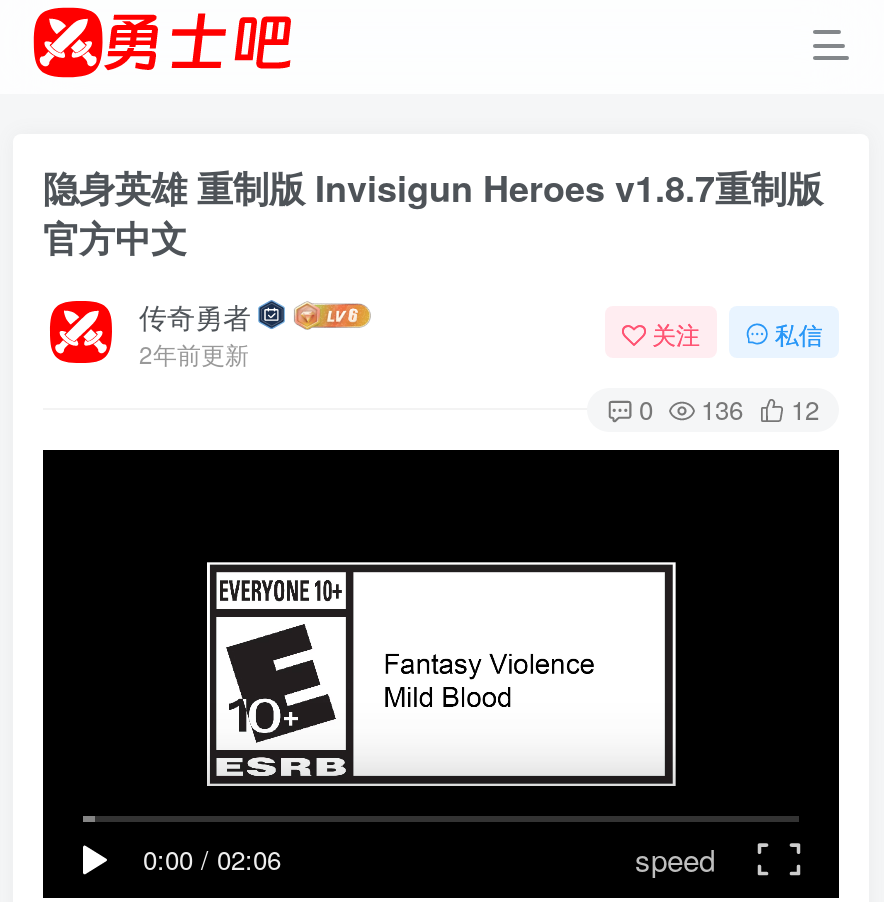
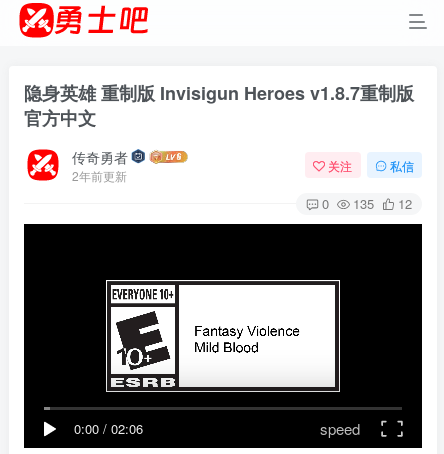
- 0 136 12
+ 0 135 12
